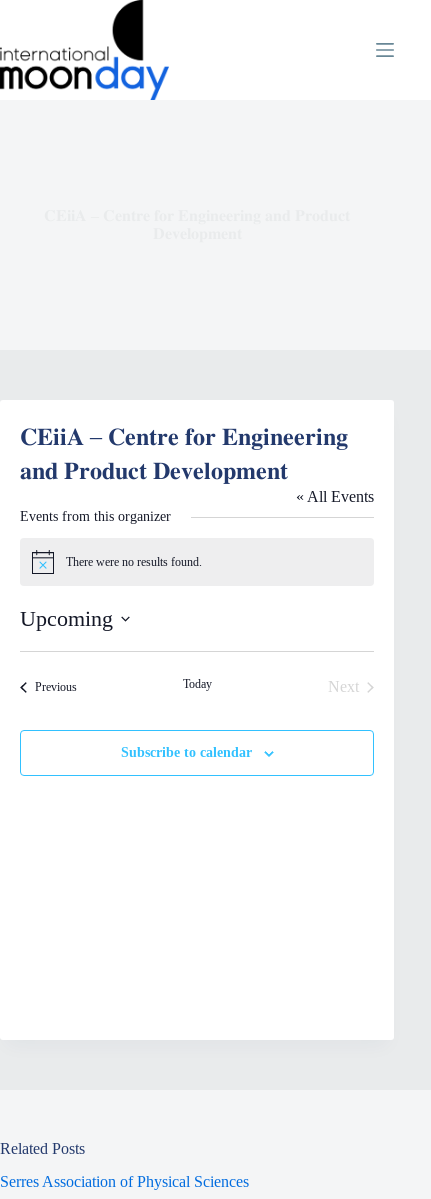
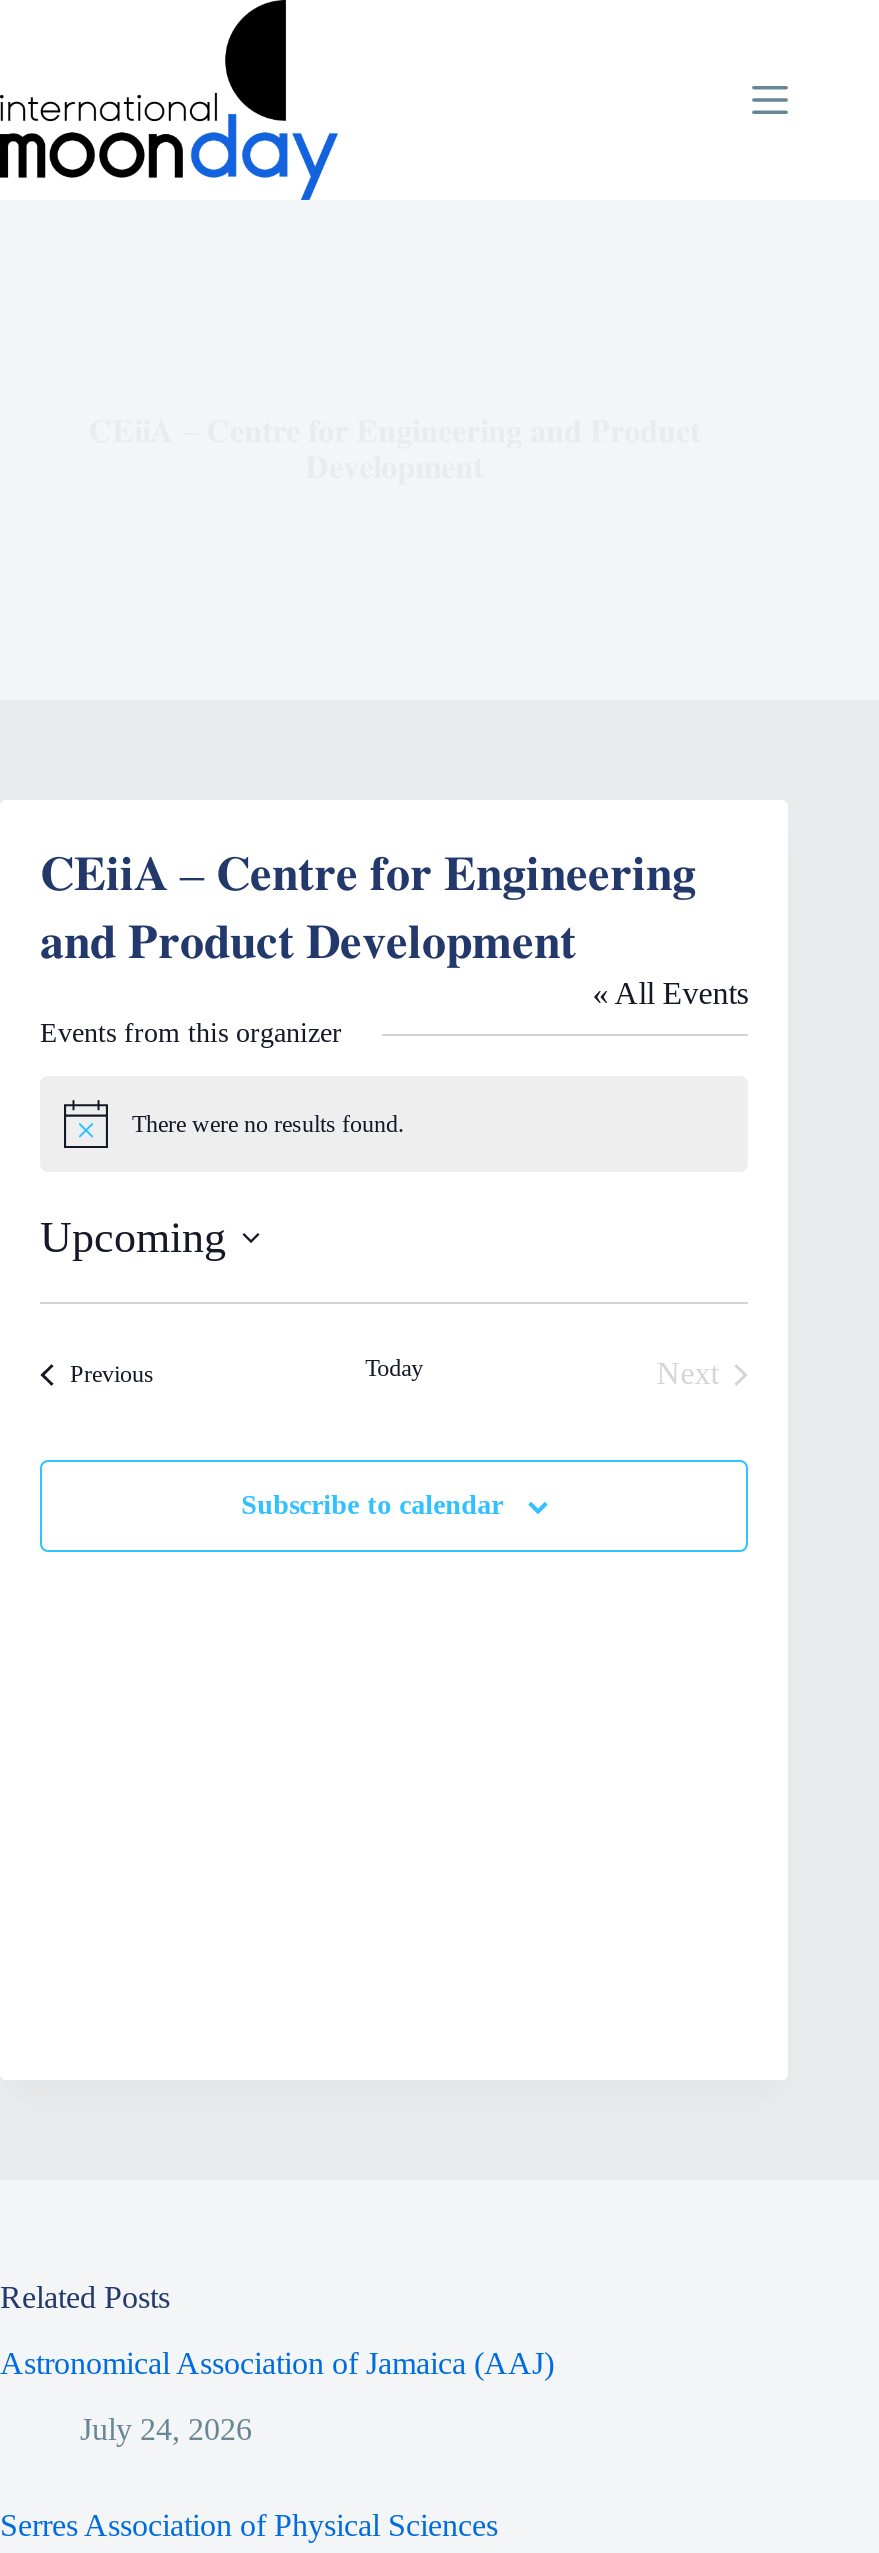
+ Astronomical Association of Jamaica (AAJ)
+ July 24, 2026
